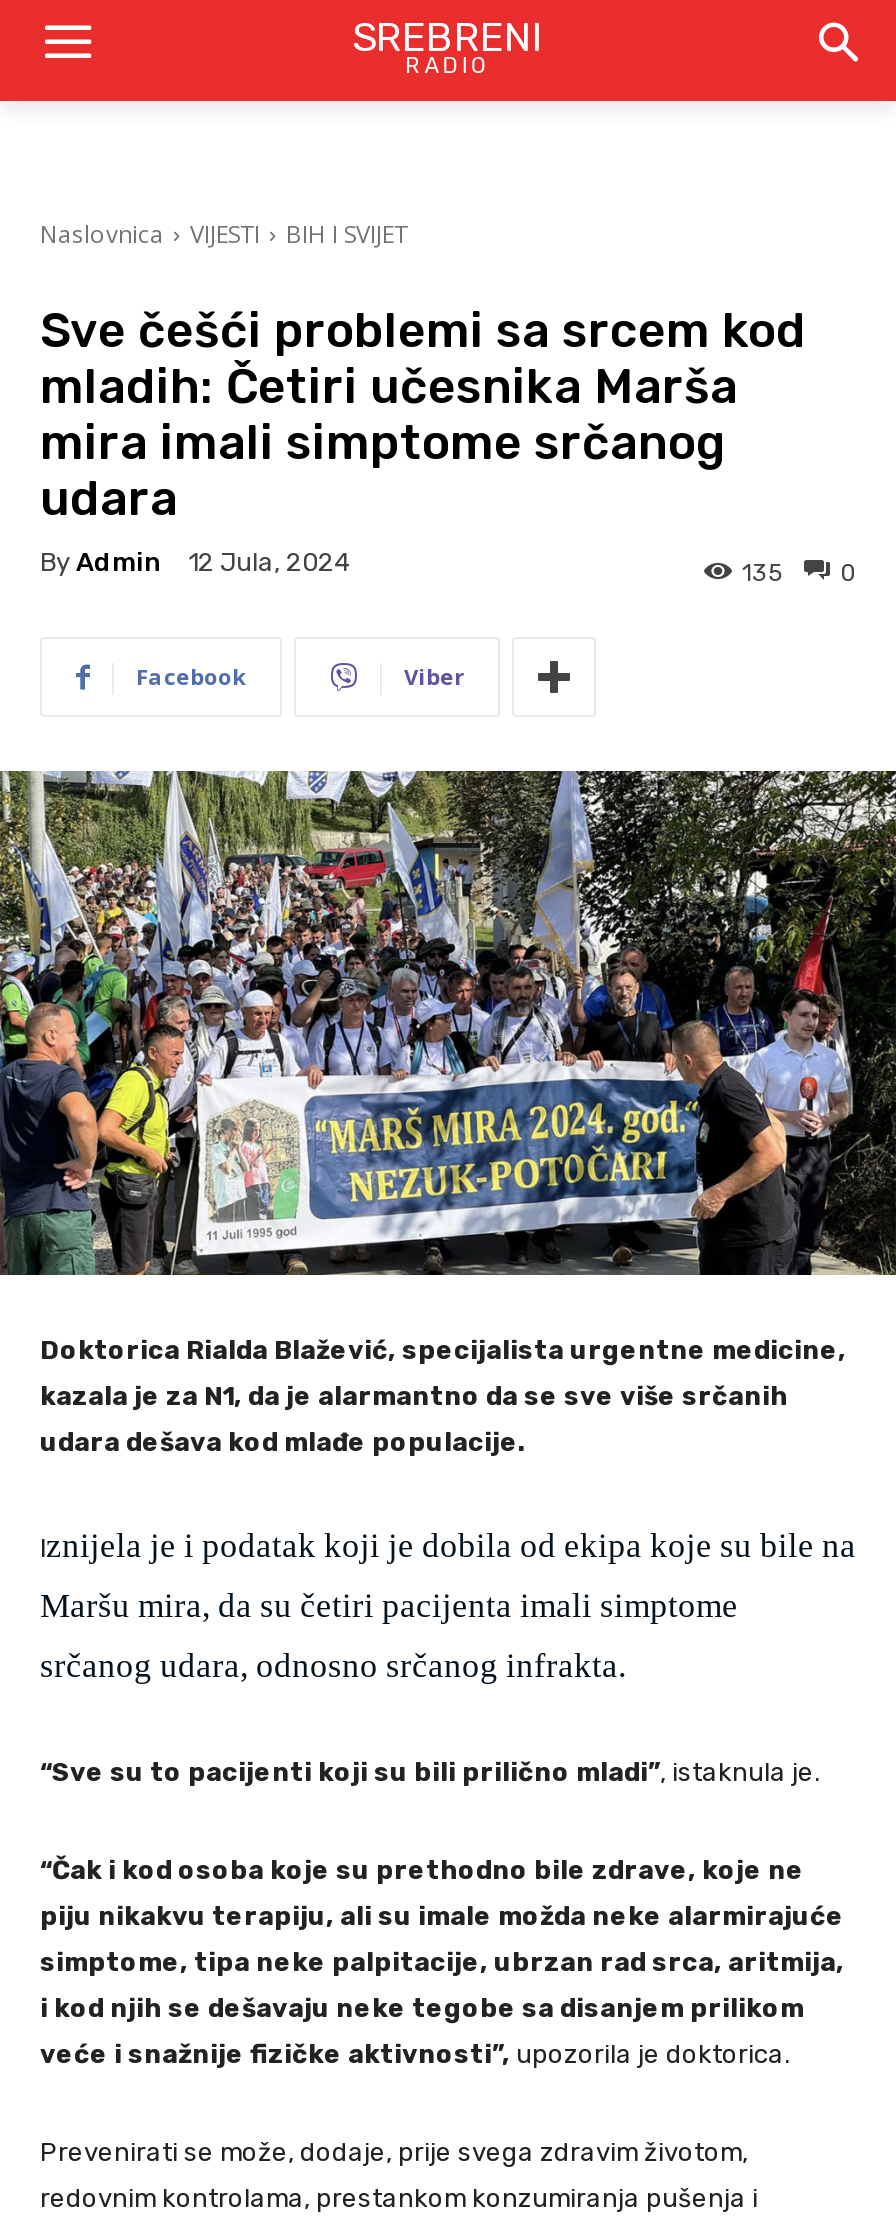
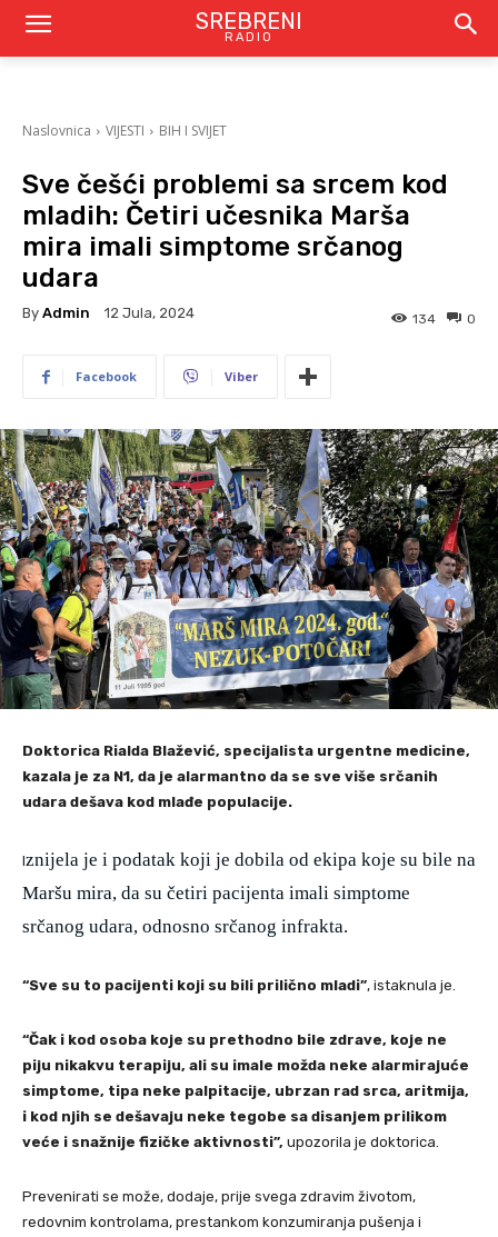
- 135 0
+ 134 0
